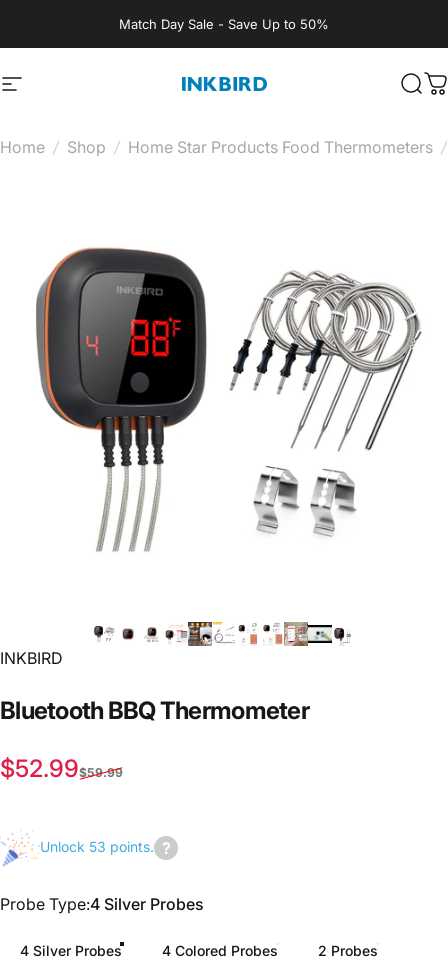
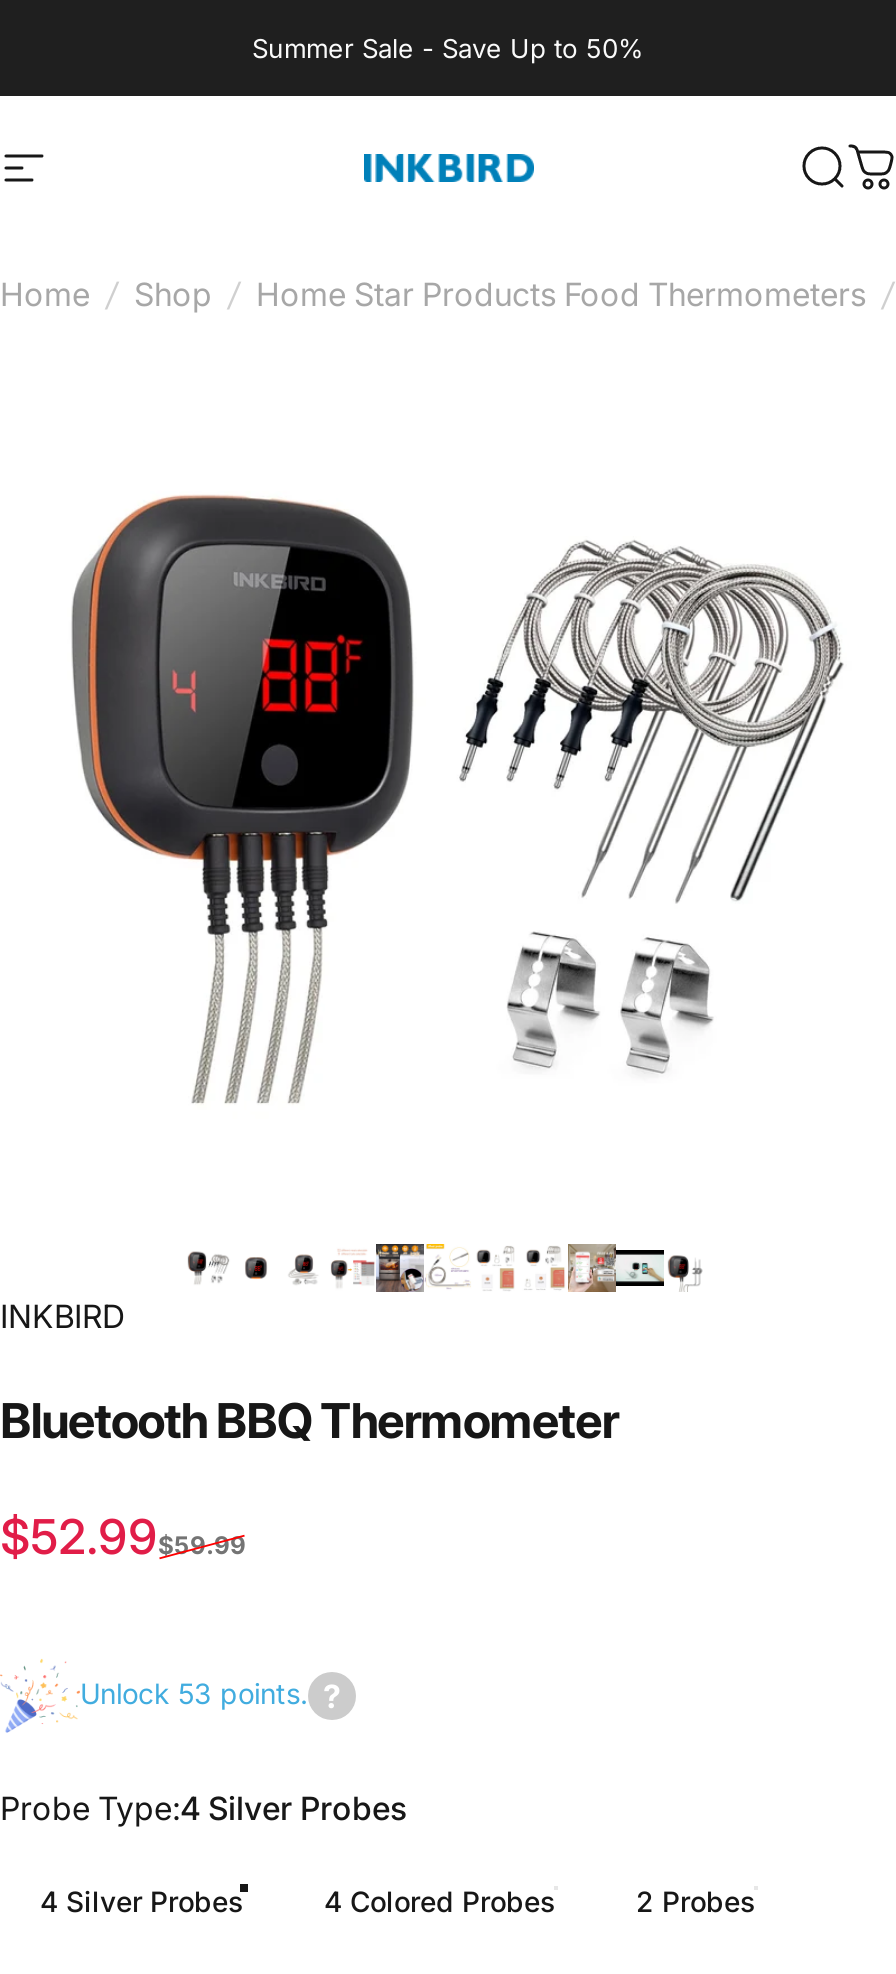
- Match Day Sale - Save Up to 50%
+ Summer Sale - Save Up to 50%
